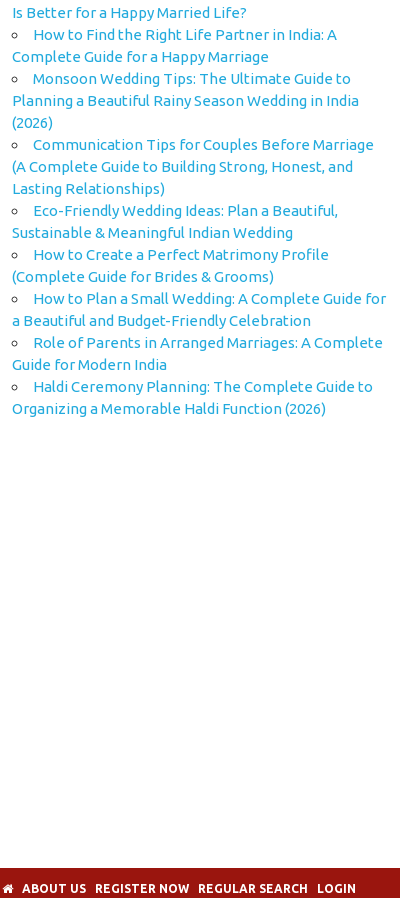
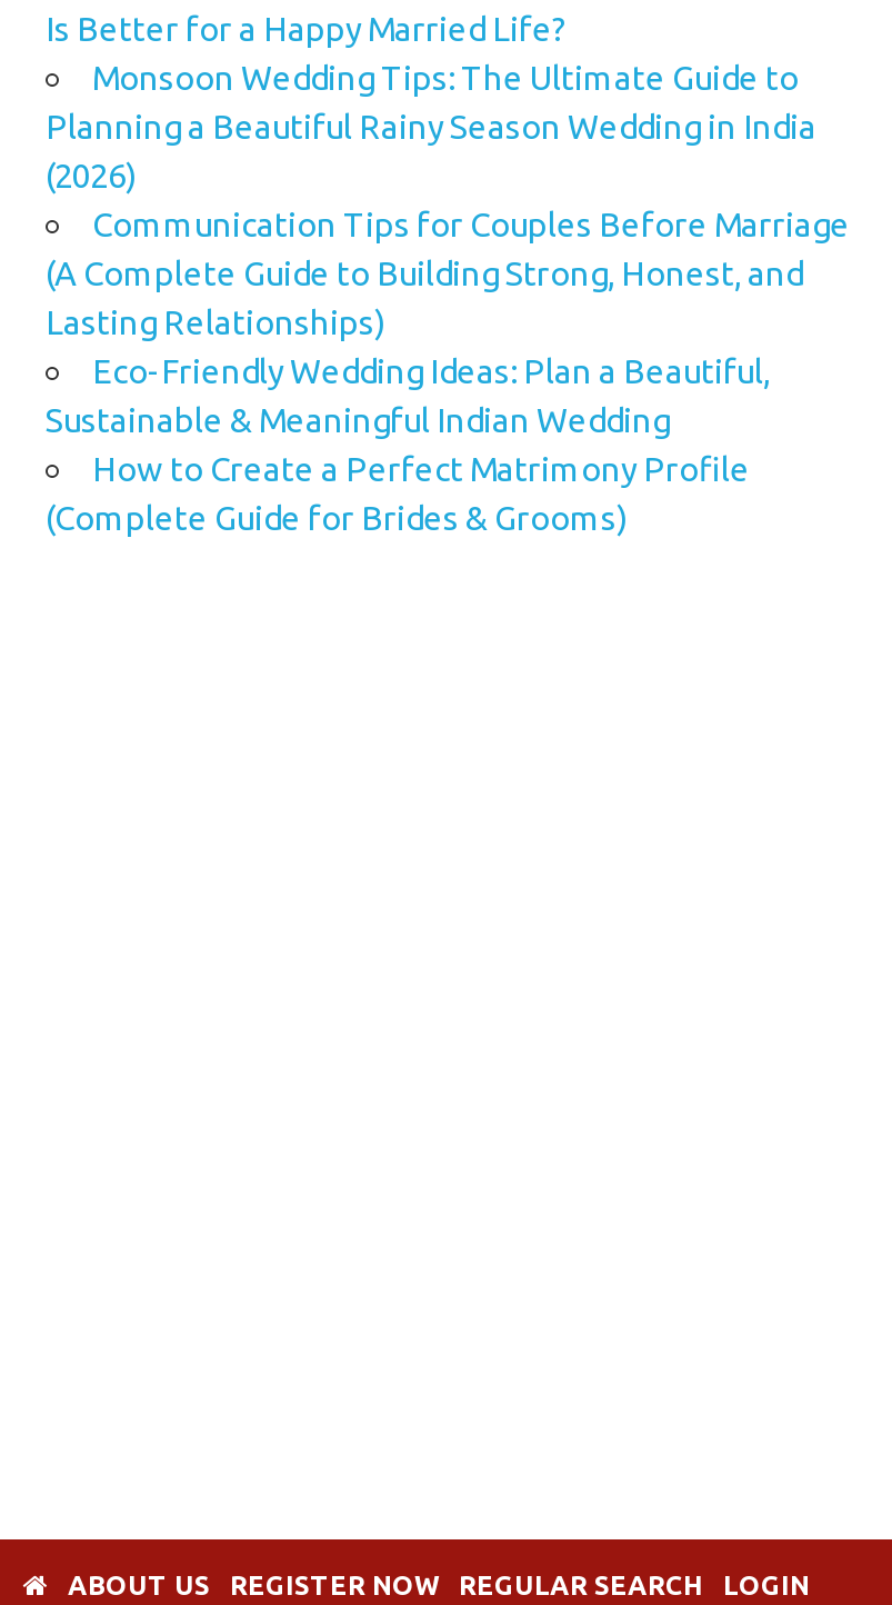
- How to Find the Right Life Partner in India: A
- Complete Guide for a Happy Marriage

- How to Plan a Small Wedding: A Complete Guide for
- a Beautiful and Budget-Friendly Celebration
- Role of Parents in Arranged Marriages: A Complete
- Guide for Modern India
- Haldi Ceremony Planning: The Complete Guide to
- Organizing a Memorable Haldi Function (2026)
